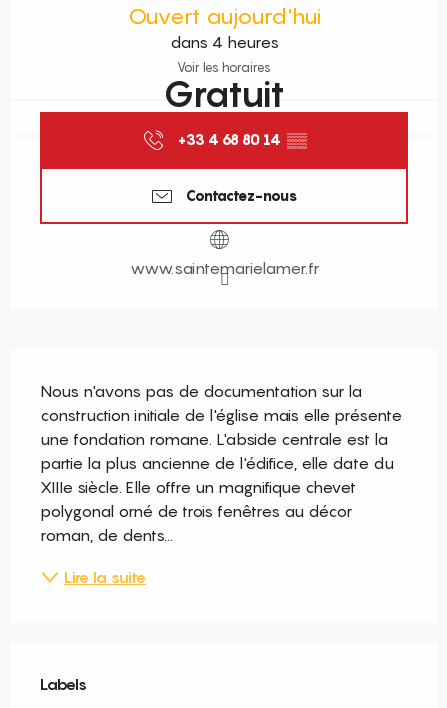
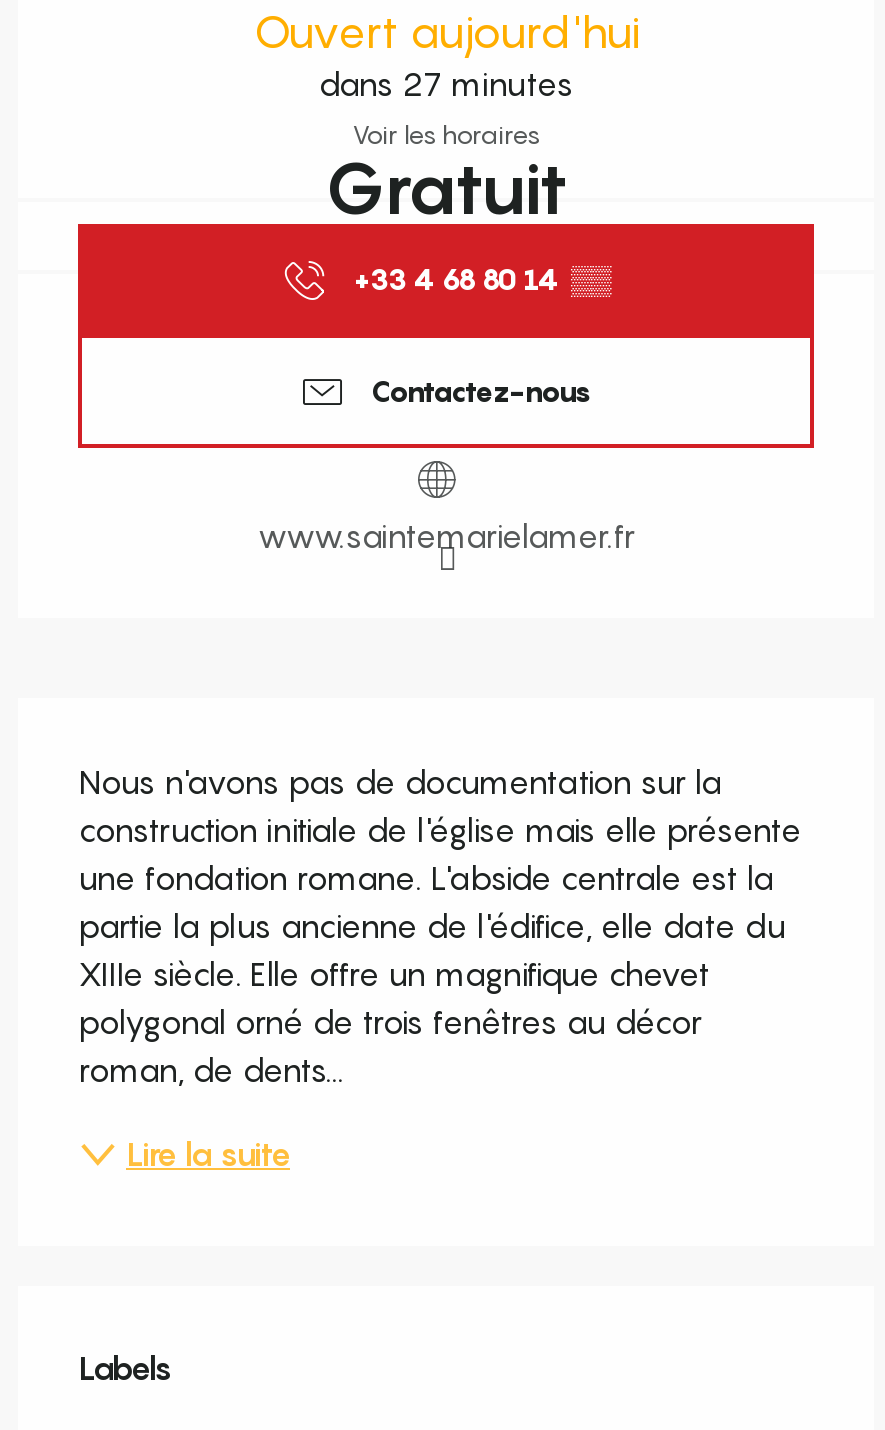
- dans 4 heures
+ dans 27 minutes
